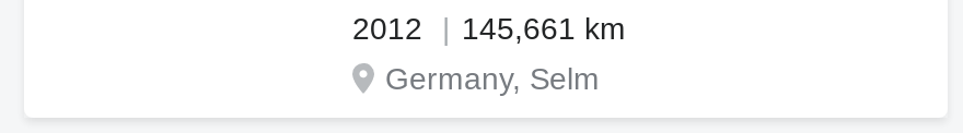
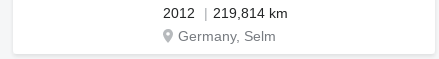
- 2012 145,661 km
+ 2012 219,814 km
